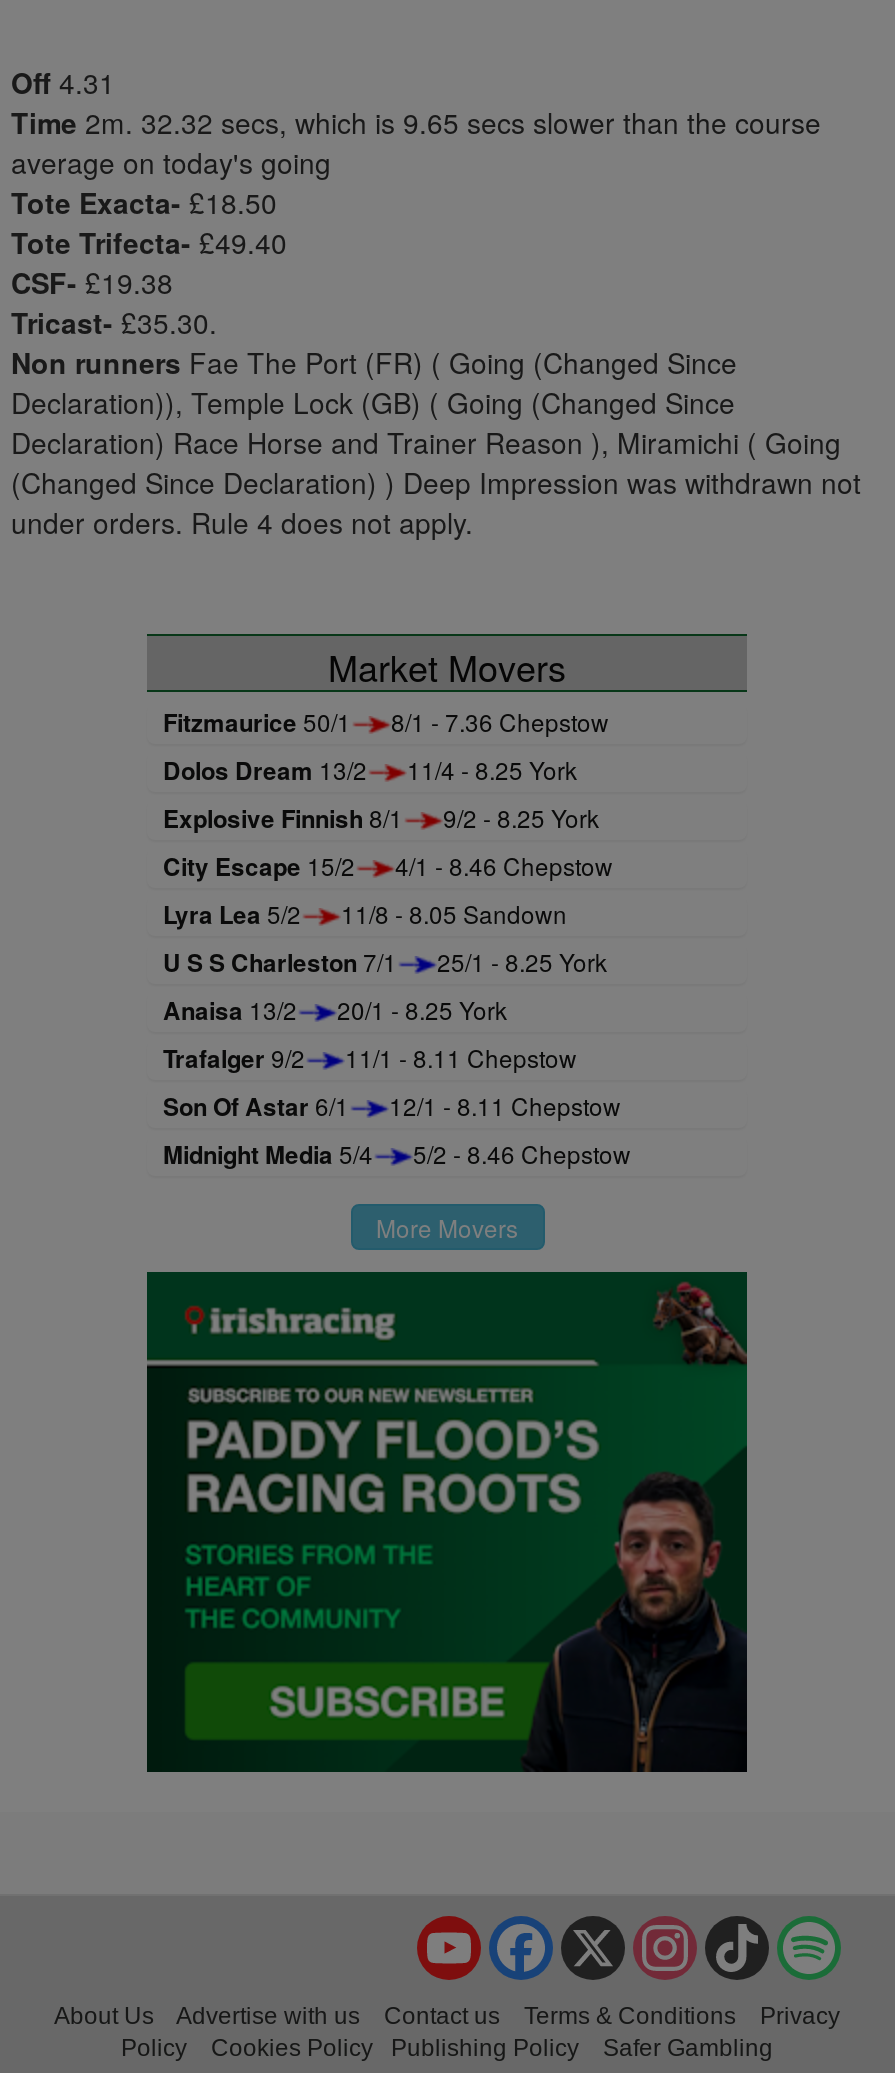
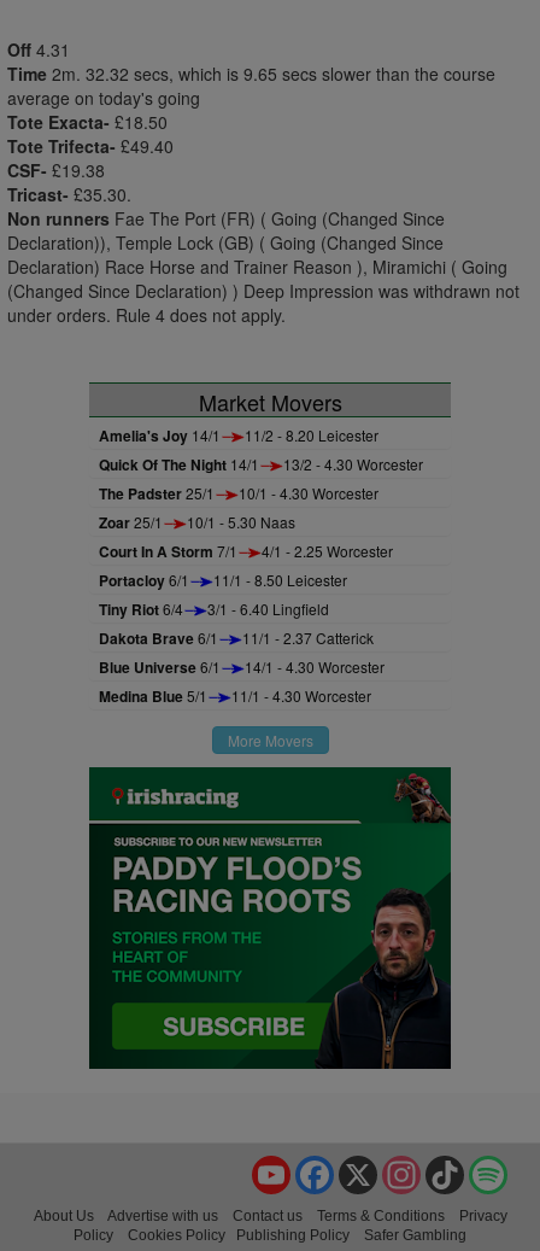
- Fitzmaurice 50/1
- 8/1 - 7.36 Chepstow
- Dolos Dream 13/2
- 11/4 - 8.25 York
- Explosive Finnish 8/1
- 9/2 - 8.25 York
- City Escape 15/2
- 4/1 - 8.46 Chepstow
- Lyra Lea 5/2
- 11/8 - 8.05 Sandown
- U S S Charleston 7/1
- 25/1 - 8.25 York
- Anaisa 13/2
- 20/1 - 8.25 York
- Trafalger 9/2
- 11/1 - 8.11 Chepstow
- Son Of Astar 6/1
- 12/1 - 8.11 Chepstow
- Midnight Media 5/4
- 5/2 - 8.46 Chepstow
+ Amelia's Joy 14/1
+ 11/2 - 8.20 Leicester
+ Quick Of The Night 14/1
+ 13/2 - 4.30 Worcester
+ The Padster 25/1
+ 10/1 - 4.30 Worcester
+ Zoar 25/1
+ 10/1 - 5.30 Naas
+ Court In A Storm 7/1
+ 4/1 - 2.25 Worcester
+ Portacloy 6/1
+ 11/1 - 8.50 Leicester
+ Tiny Riot 6/4
+ 3/1 - 6.40 Lingfield
+ Dakota Brave 6/1
+ 11/1 - 2.37 Catterick
+ Blue Universe 6/1
+ 14/1 - 4.30 Worcester
+ Medina Blue 5/1
+ 11/1 - 4.30 Worcester
